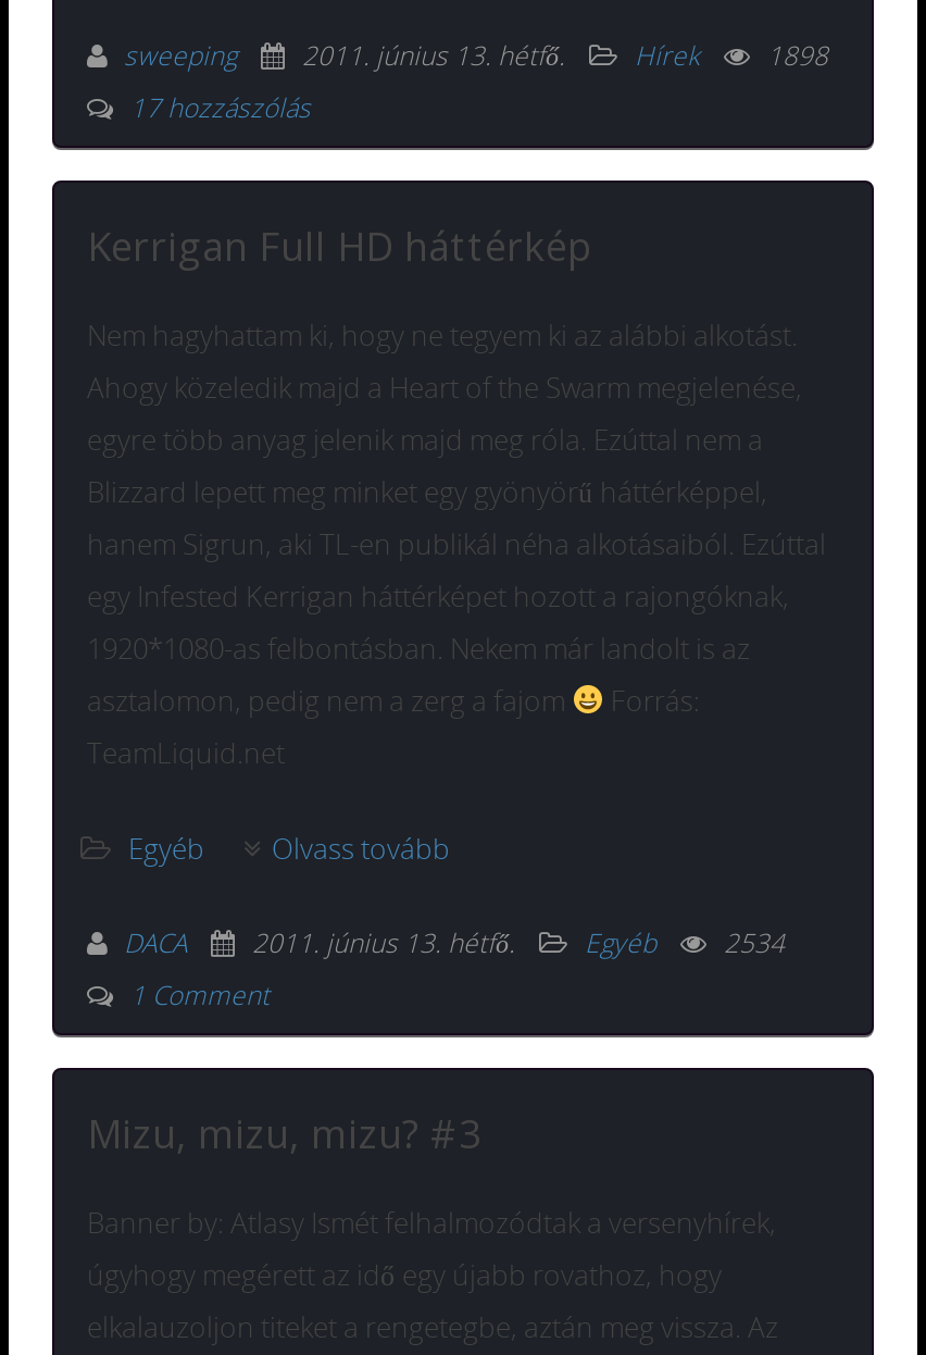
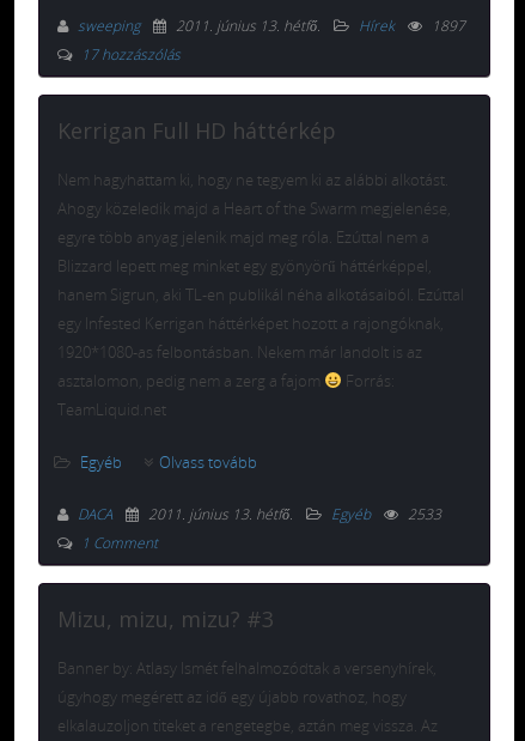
- sweeping 2011. június 13. hétfő. Hírek 1898
+ sweeping 2011. június 13. hétfő. Hírek 1897

- DACA 2011. június 13. hétfő. Egyéb 2534
+ DACA 2011. június 13. hétfő. Egyéb 2533
